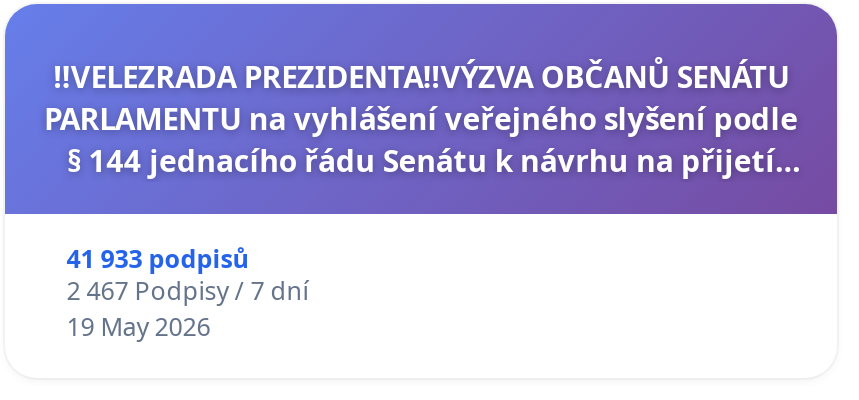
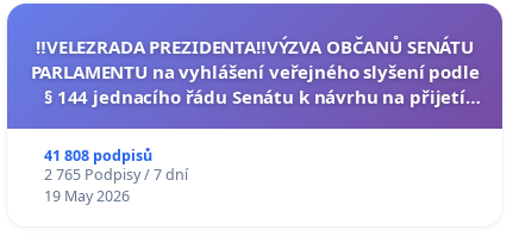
- 41 933 podpisů
+ 41 808 podpisů

- 2 467 Podpisy / 7 dní
+ 2 765 Podpisy / 7 dní
